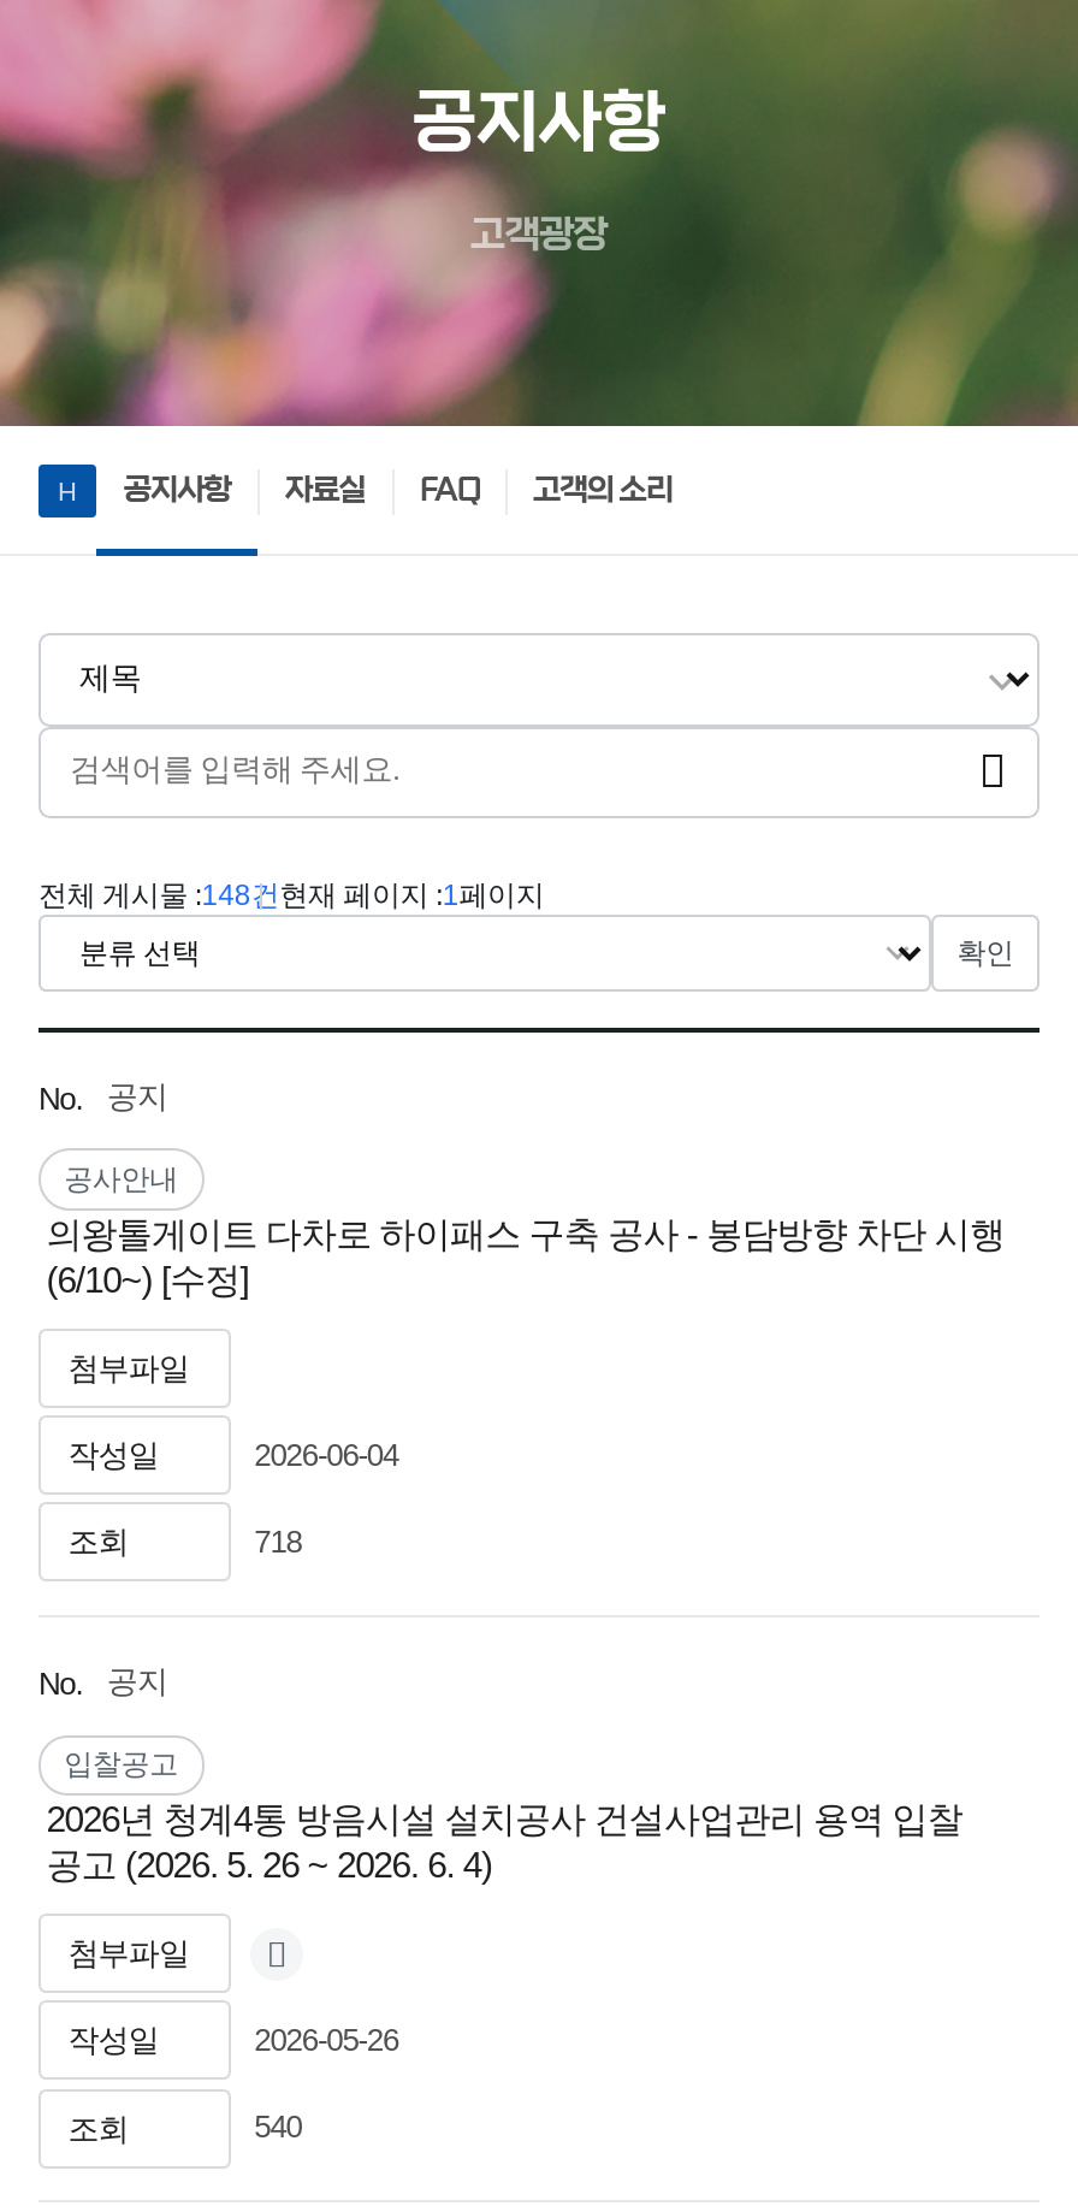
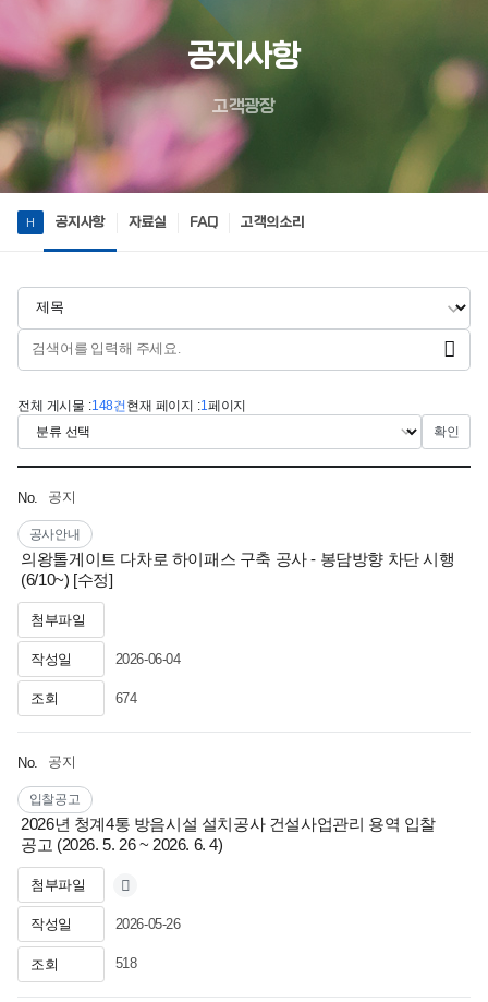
- 718
+ 674

- 540
+ 518
